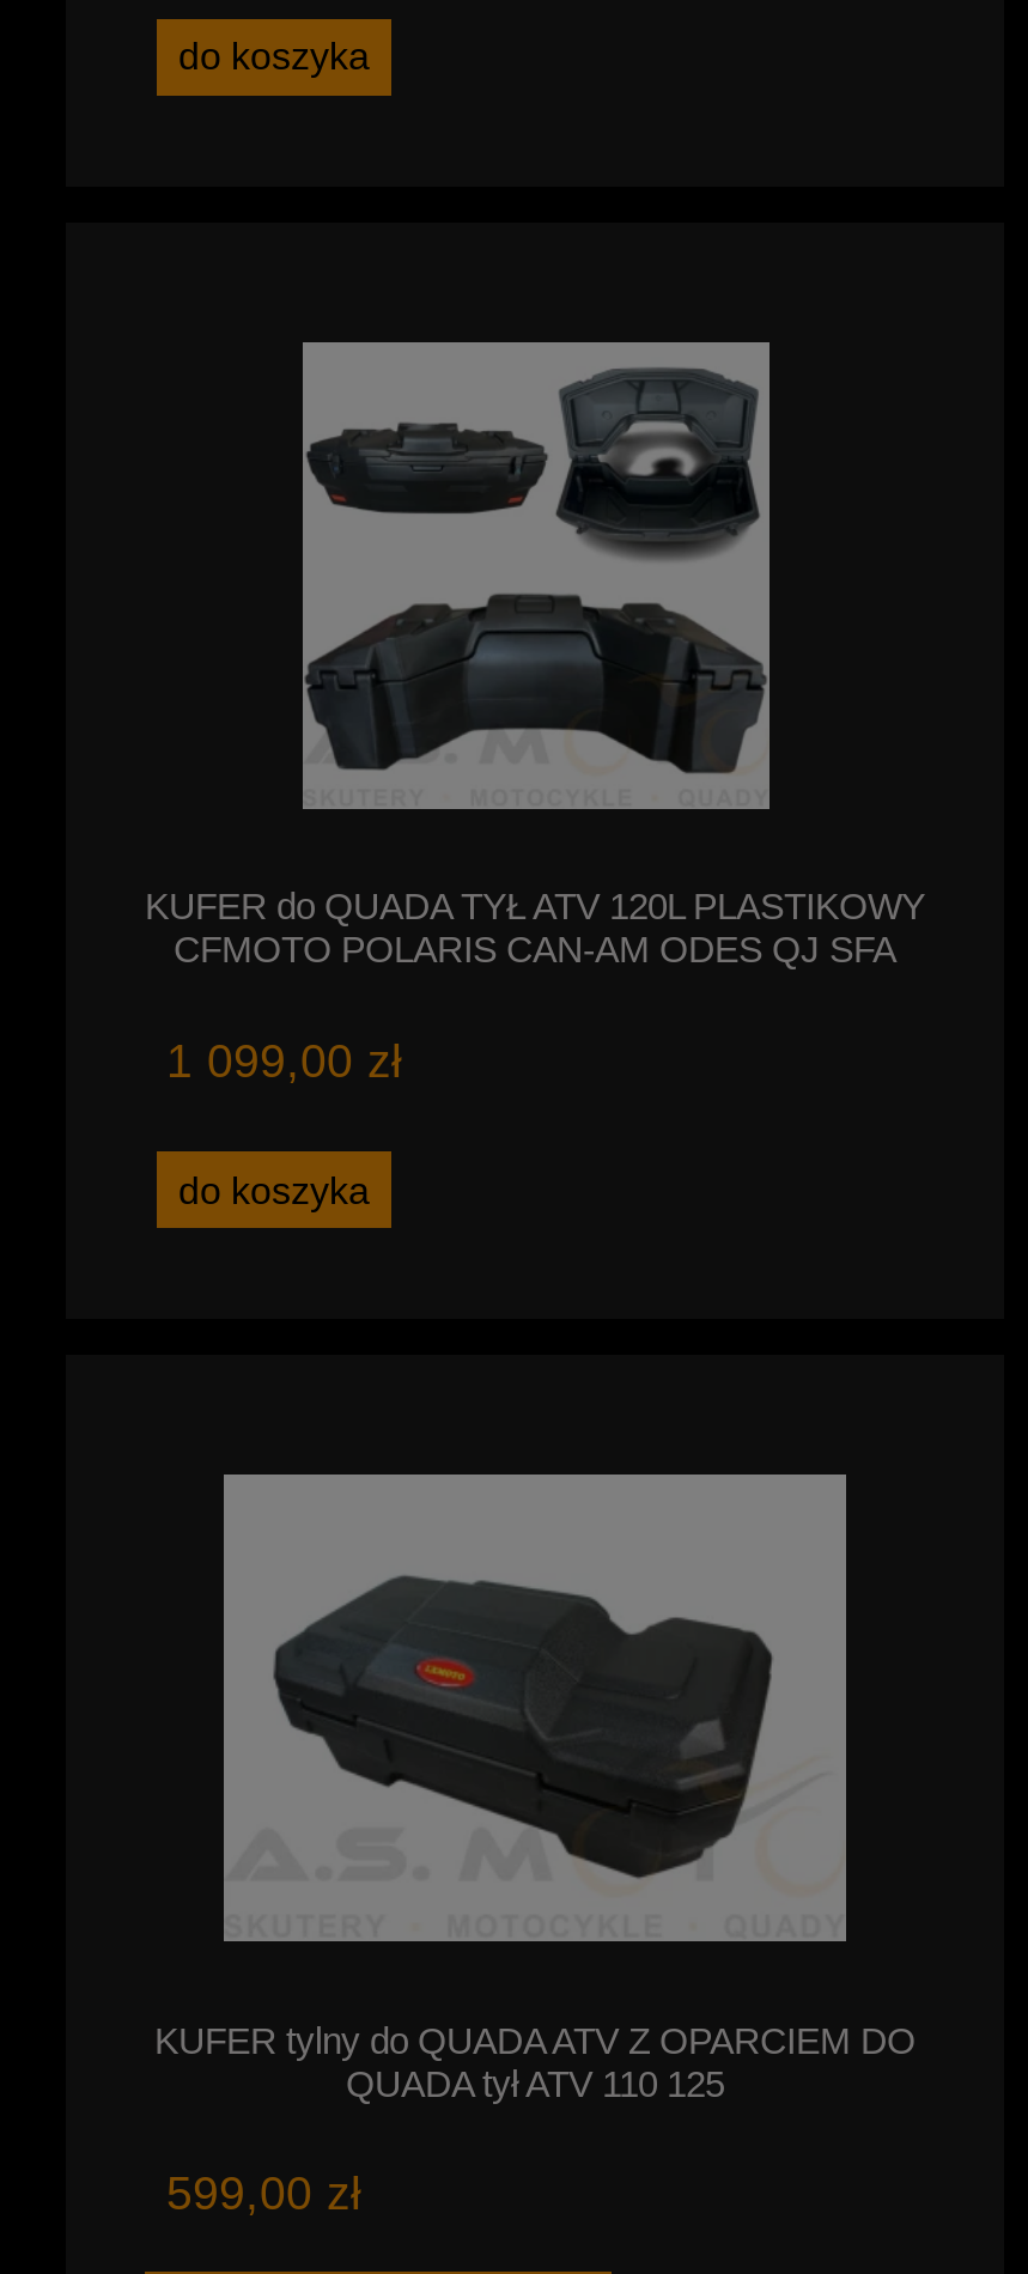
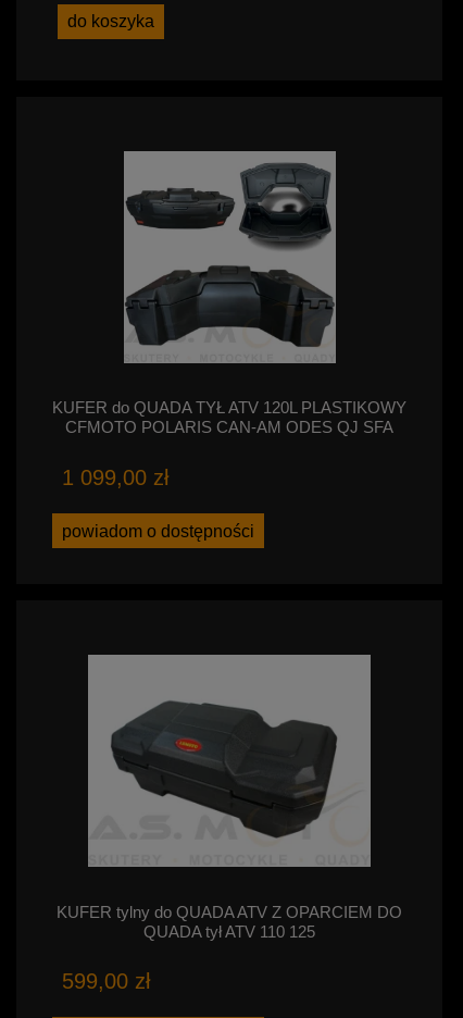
- do koszyka
+ powiadom o dostępności
